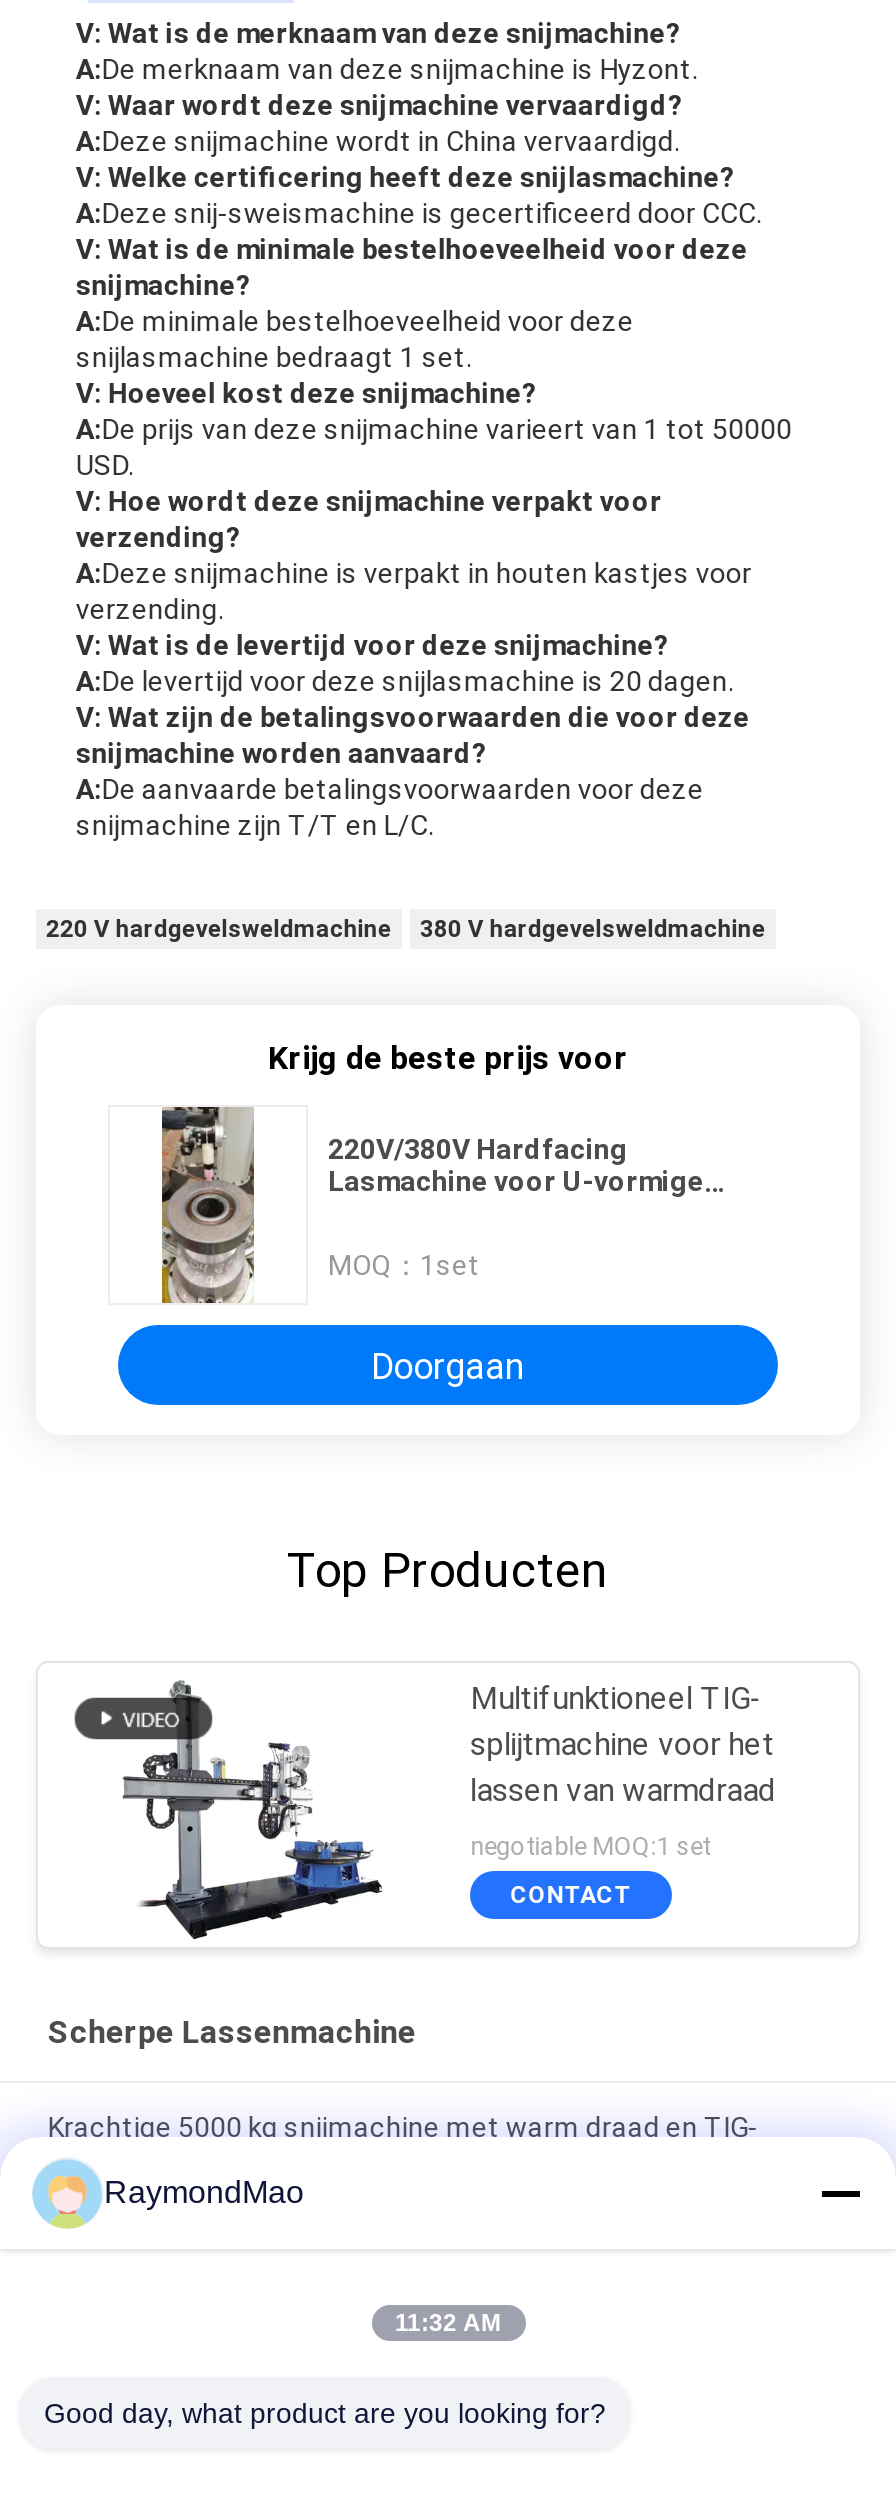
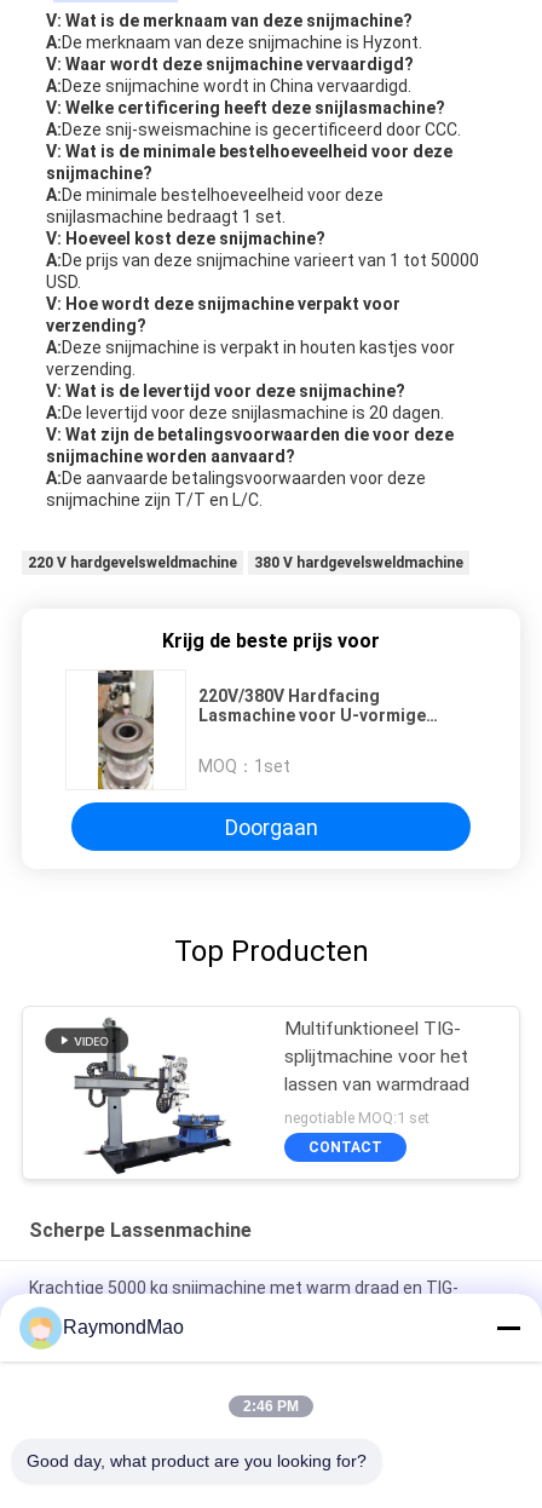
- 11:32 AM
+ 2:46 PM
